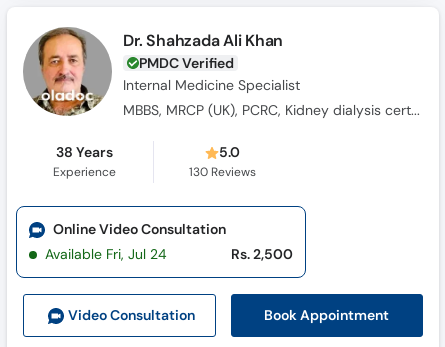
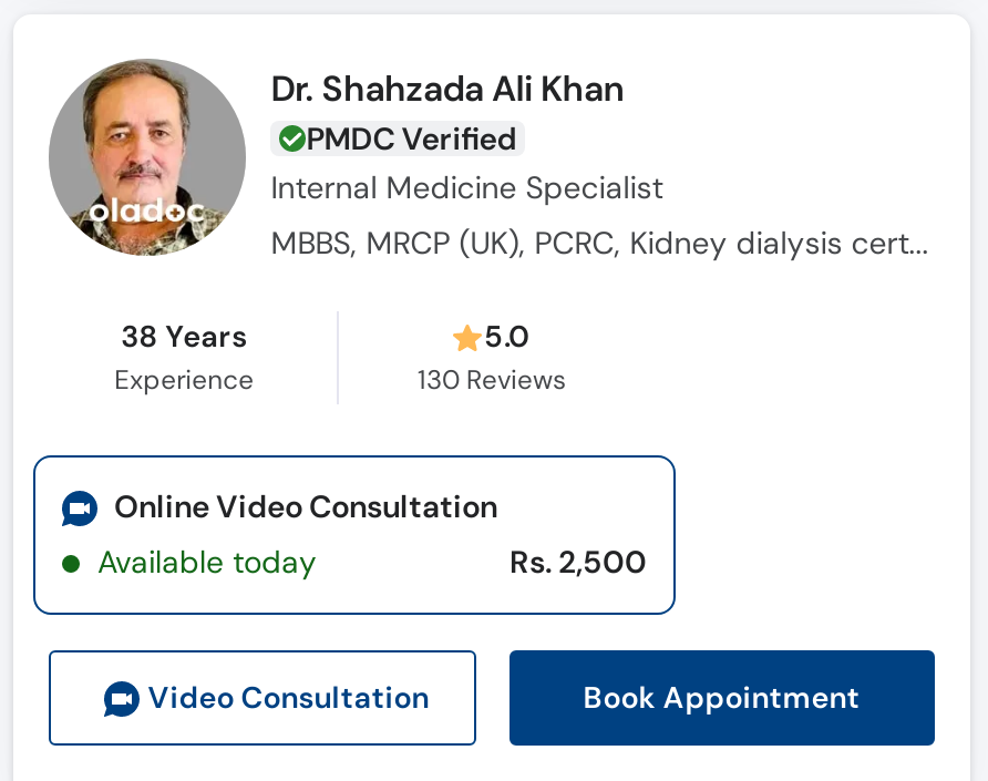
- Available Fri, Jul 24
+ Available today
